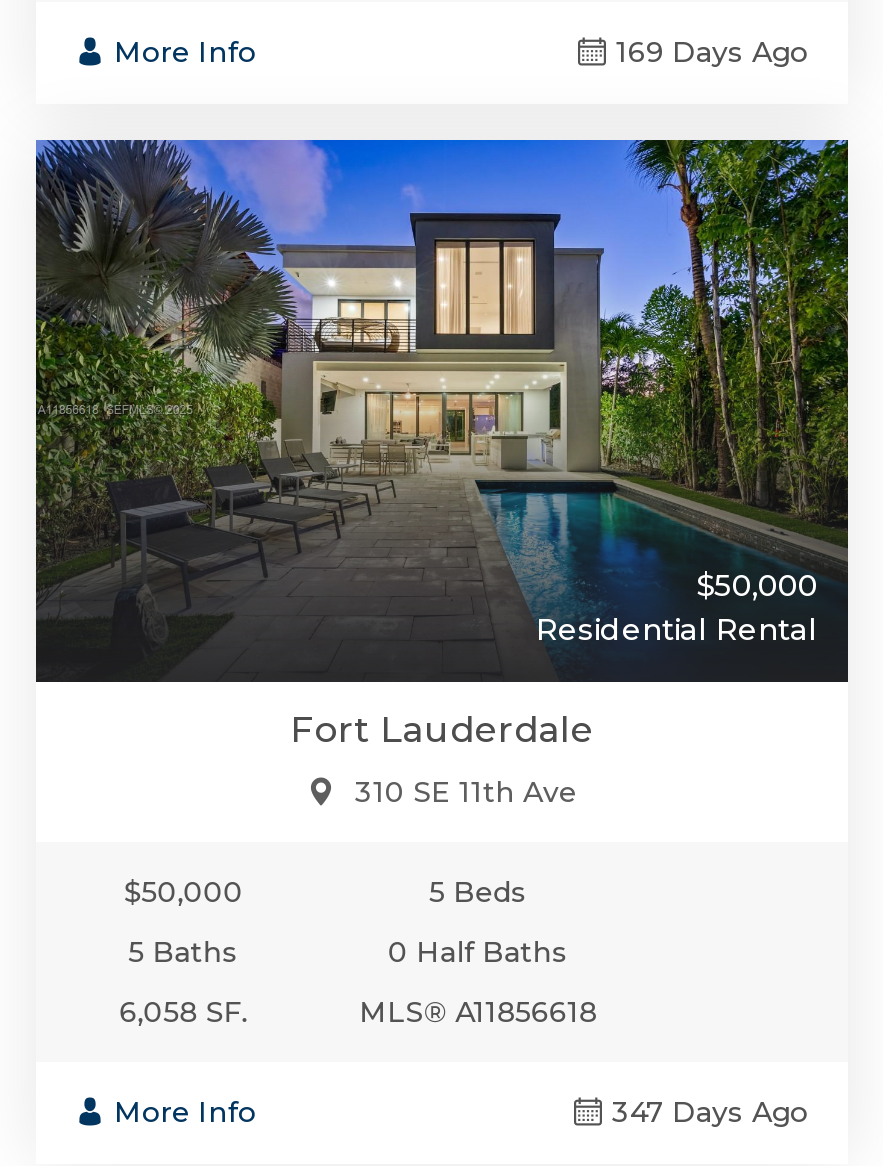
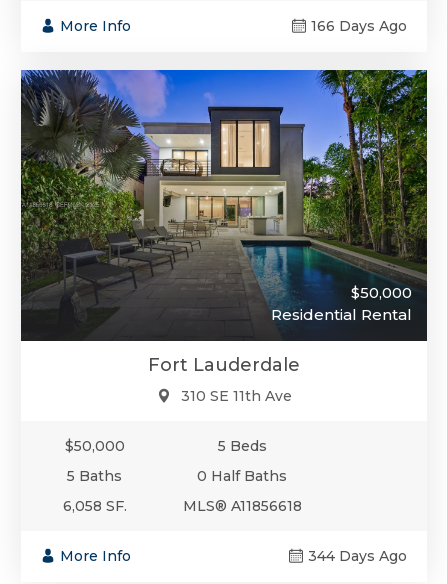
- 169 Days Ago
+ 166 Days Ago

- 347 Days Ago
+ 344 Days Ago
